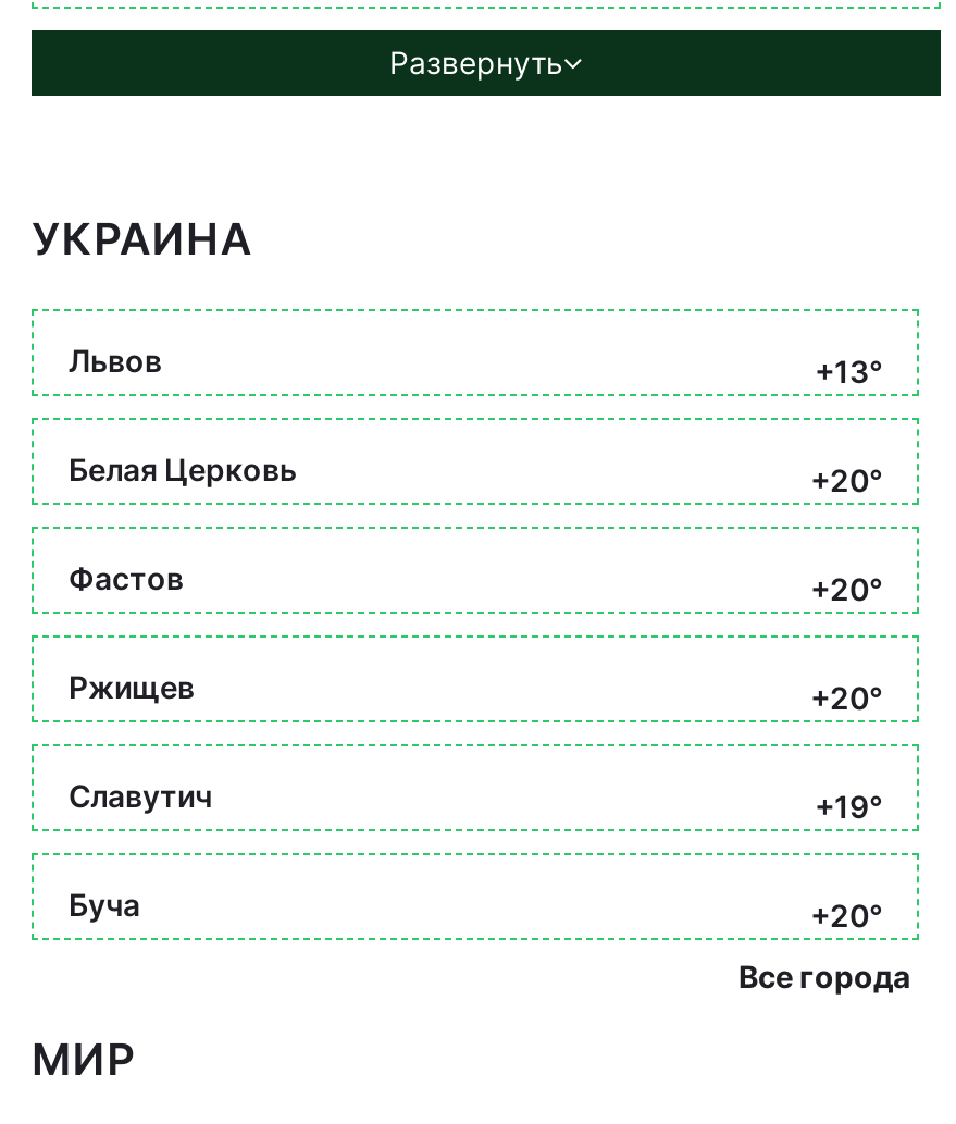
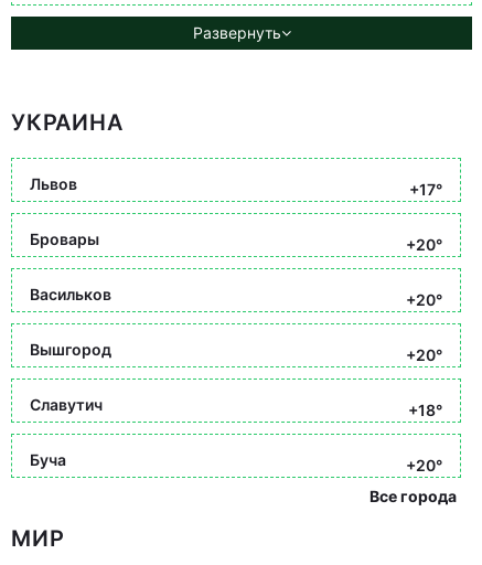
- +13°
+ +17°

- Белая Церковь
+ Бровары

- Фастов
+ Васильков

- Ржищев
+ Вышгород

- +19°
+ +18°
